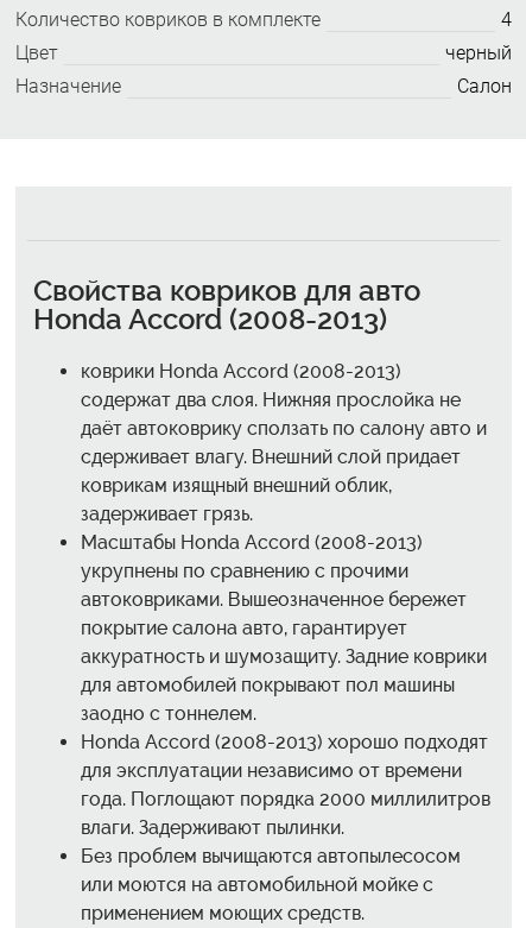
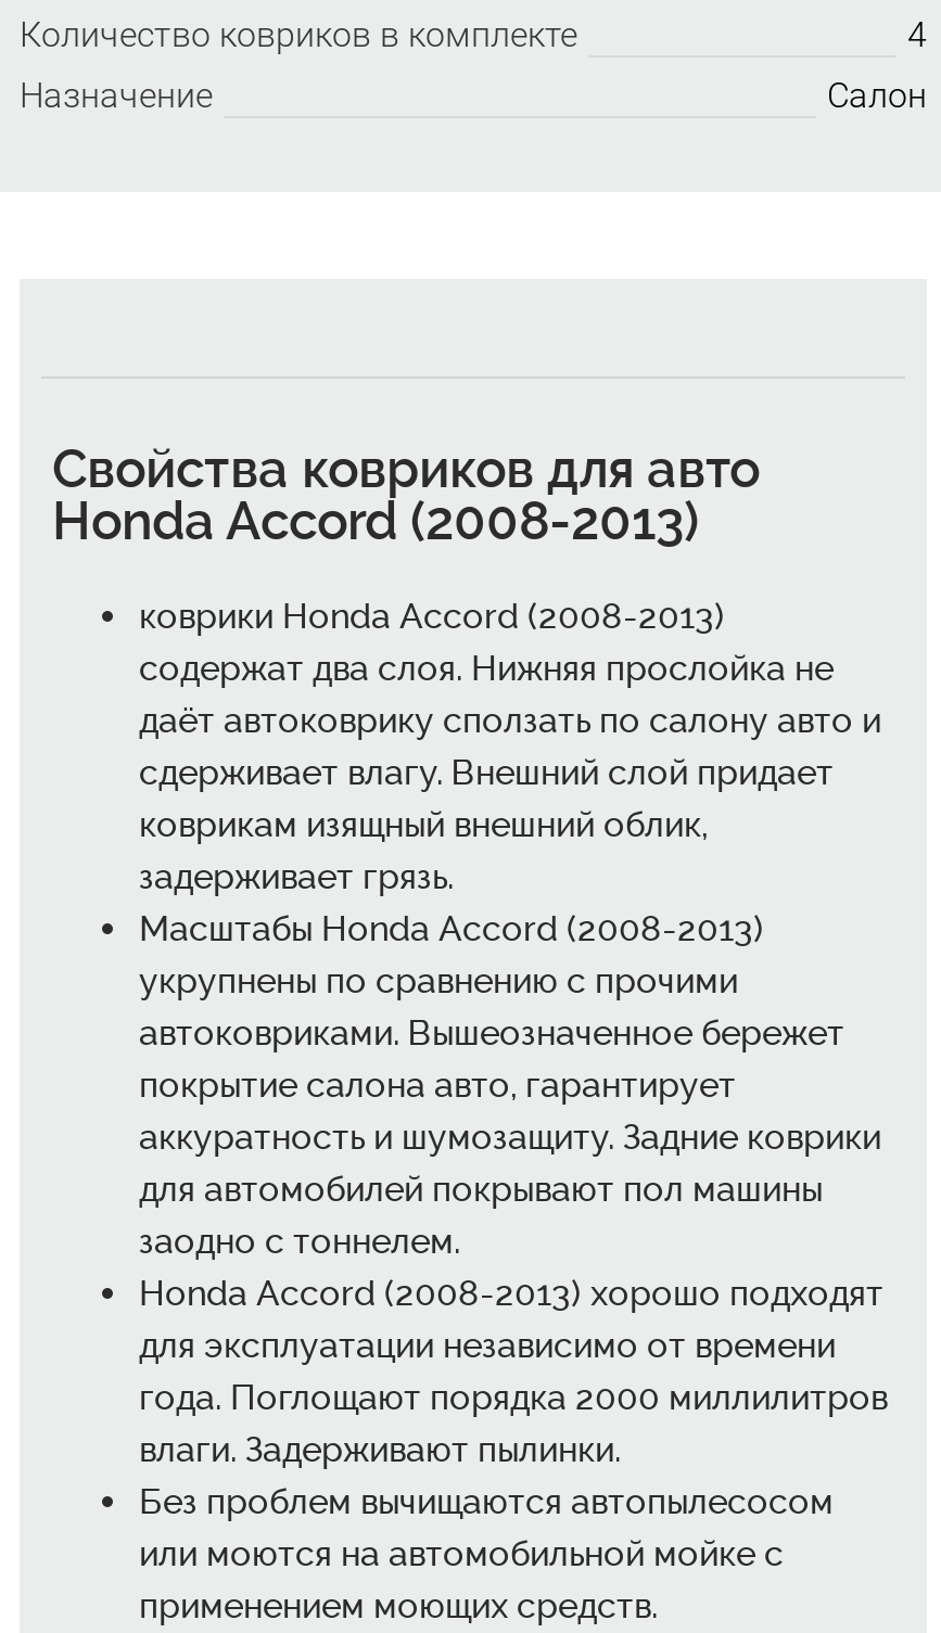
- Цвет
- черный
